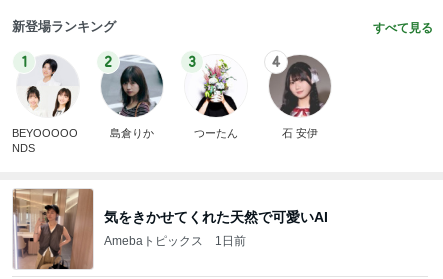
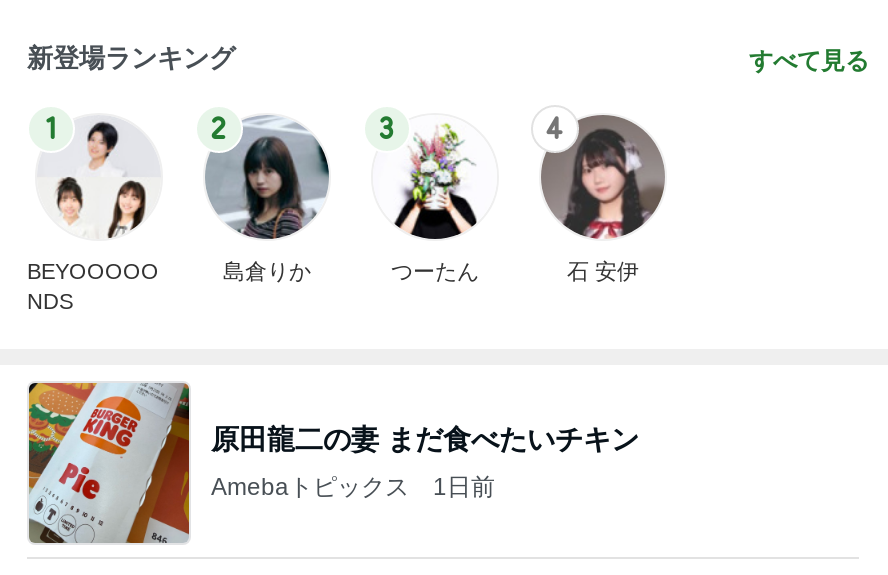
- [image]
- 気をきかせてくれた天然で可愛いAI
+ [image]
+ 原田龍二の妻 まだ食べたいチキン
